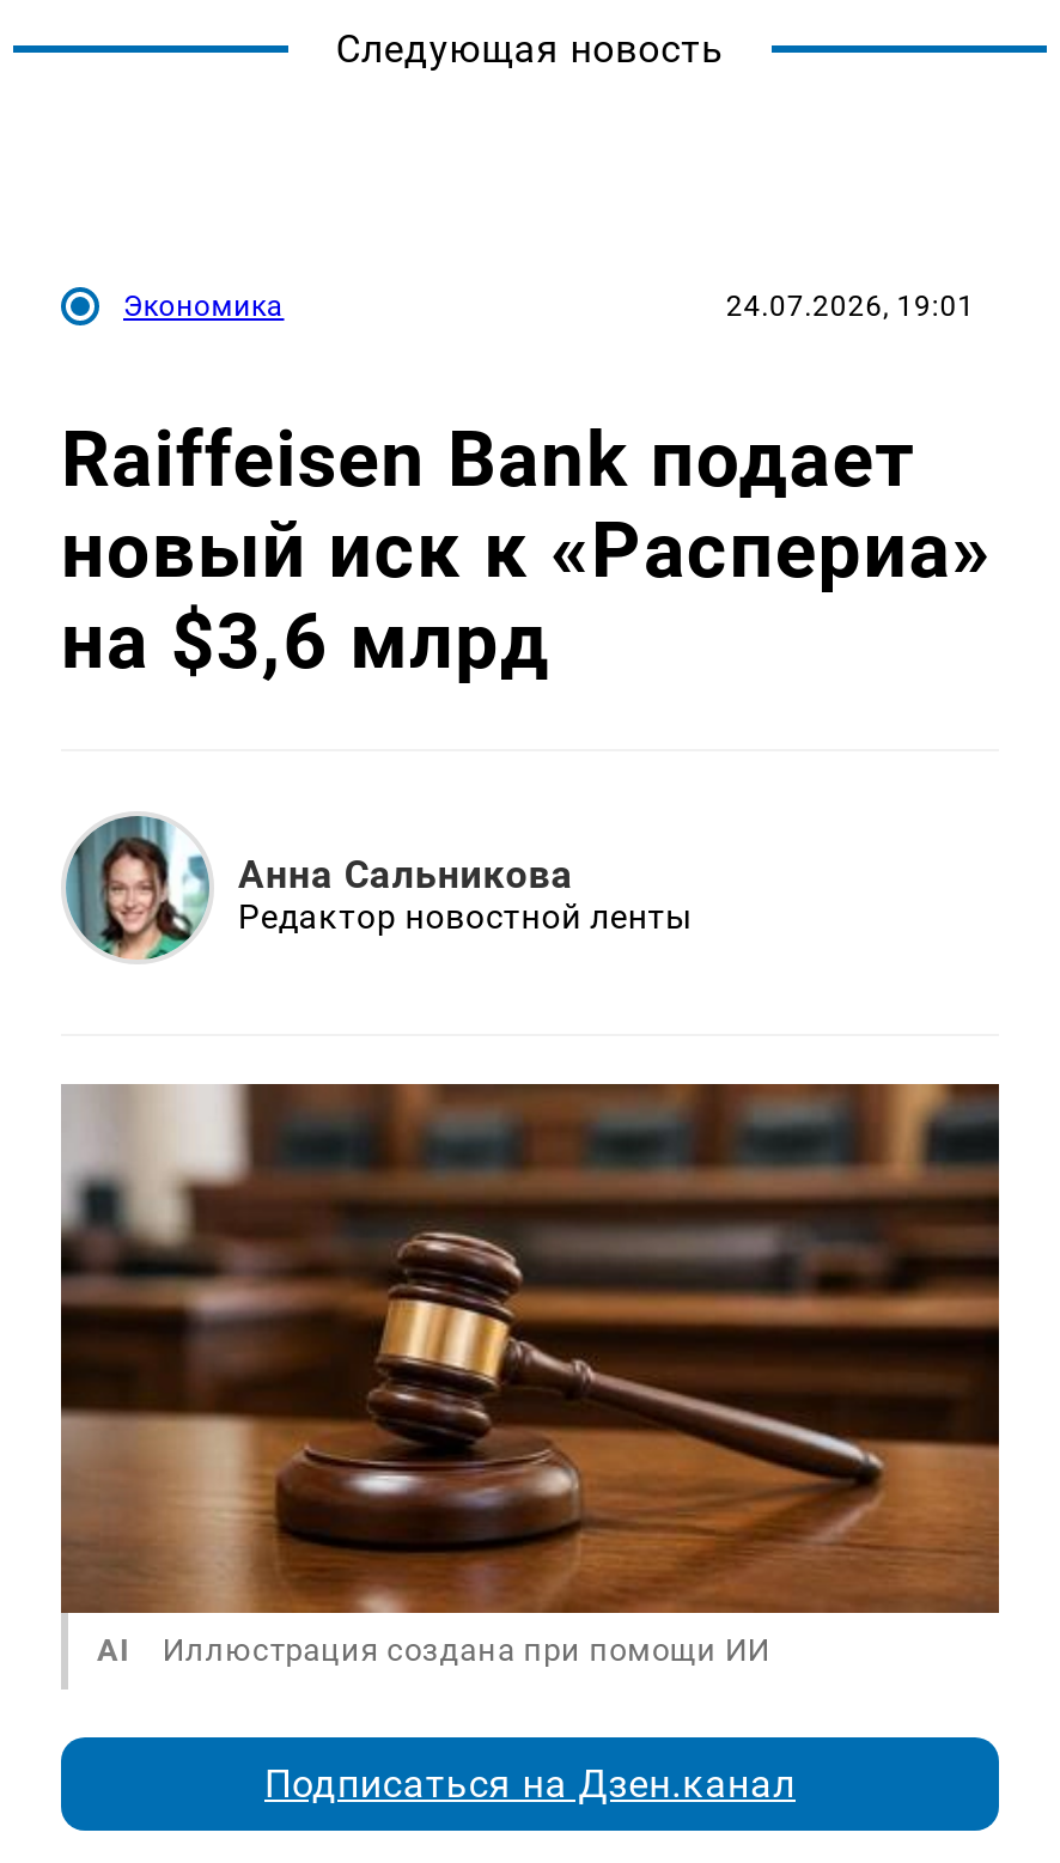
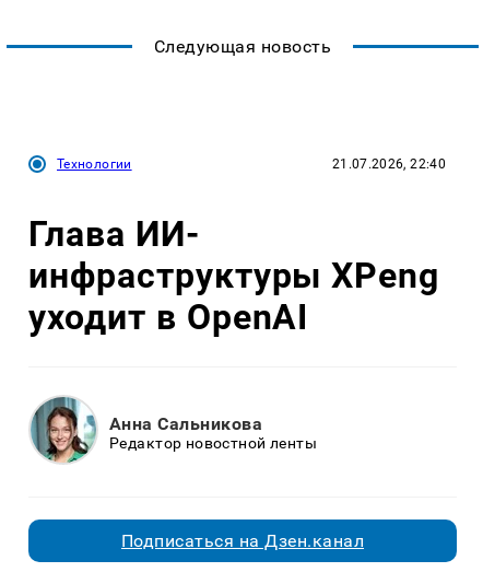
- Экономика
- 24.07.2026, 19:01
+ Технологии
+ 21.07.2026, 22:40

- Raiffeisen Bank подает
- новый иск к «Распериа»
- на $3,6 млрд
+ Глава ИИ-
+ инфраструктуры XPeng
+ уходит в OpenAI

- [image]
- AI
- Иллюстрация создана при помощи ИИ
